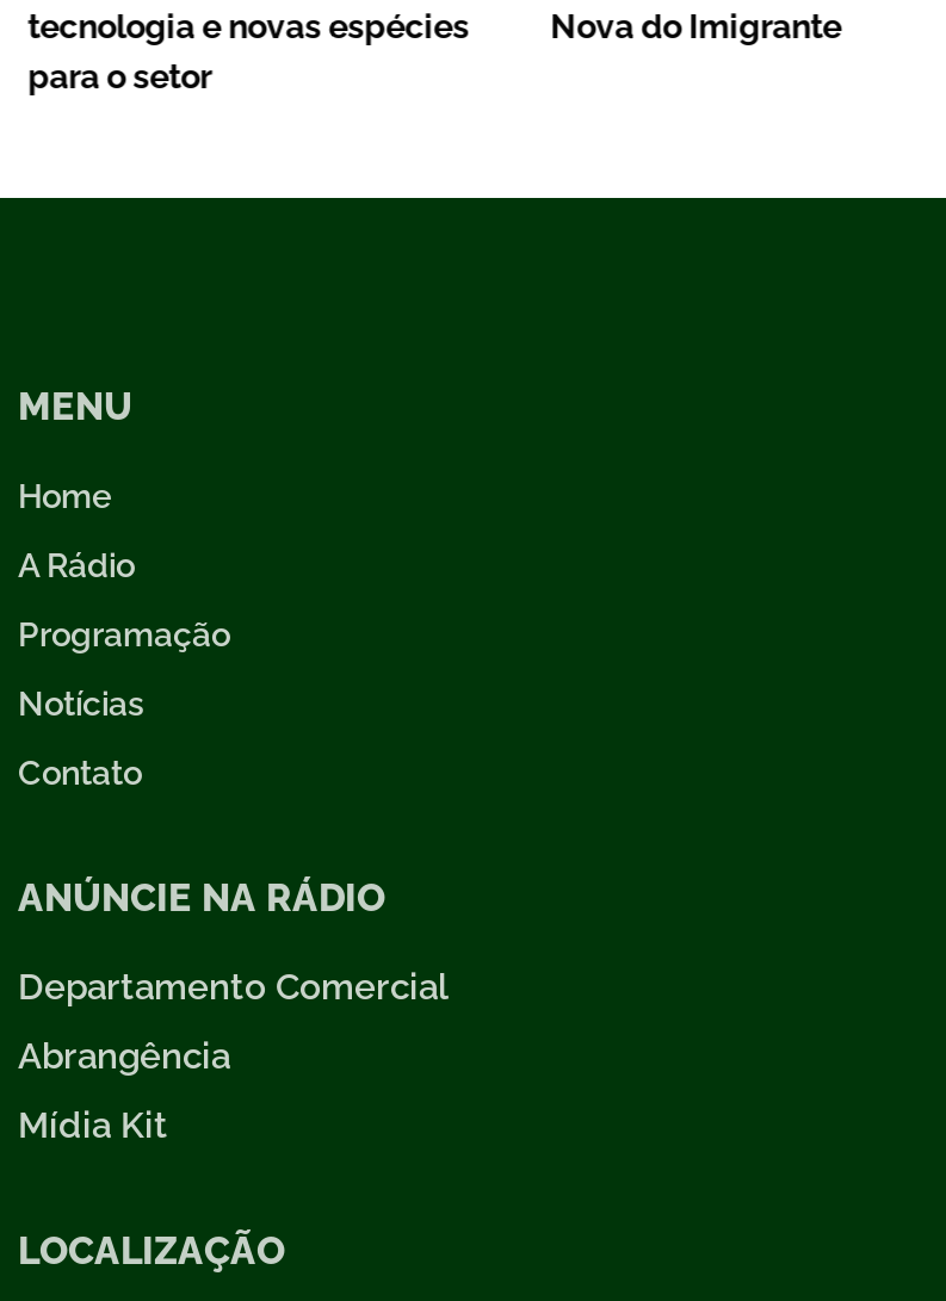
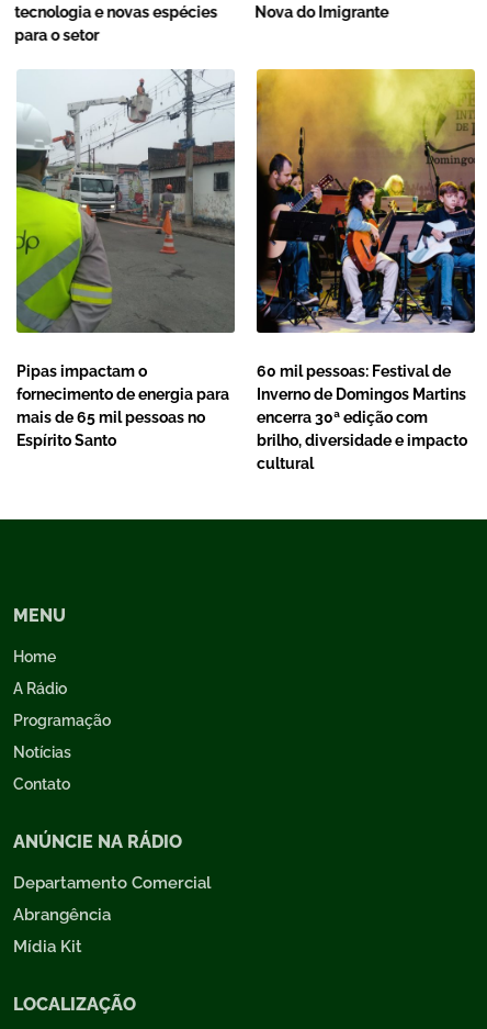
+ [image]
+ Pipas impactam o
+ fornecimento de energia para
+ mais de 65 mil pessoas no
+ Espírito Santo

+ [image]
+ 60 mil pessoas: Festival de
+ Inverno de Domingos Martins
+ encerra 30ª edição com
+ brilho, diversidade e impacto
+ cultural
